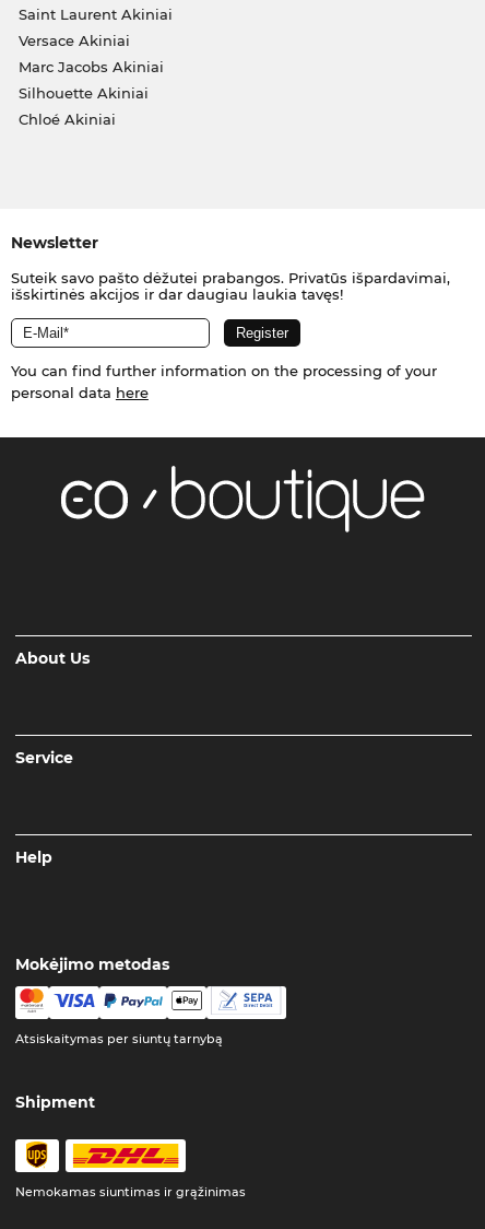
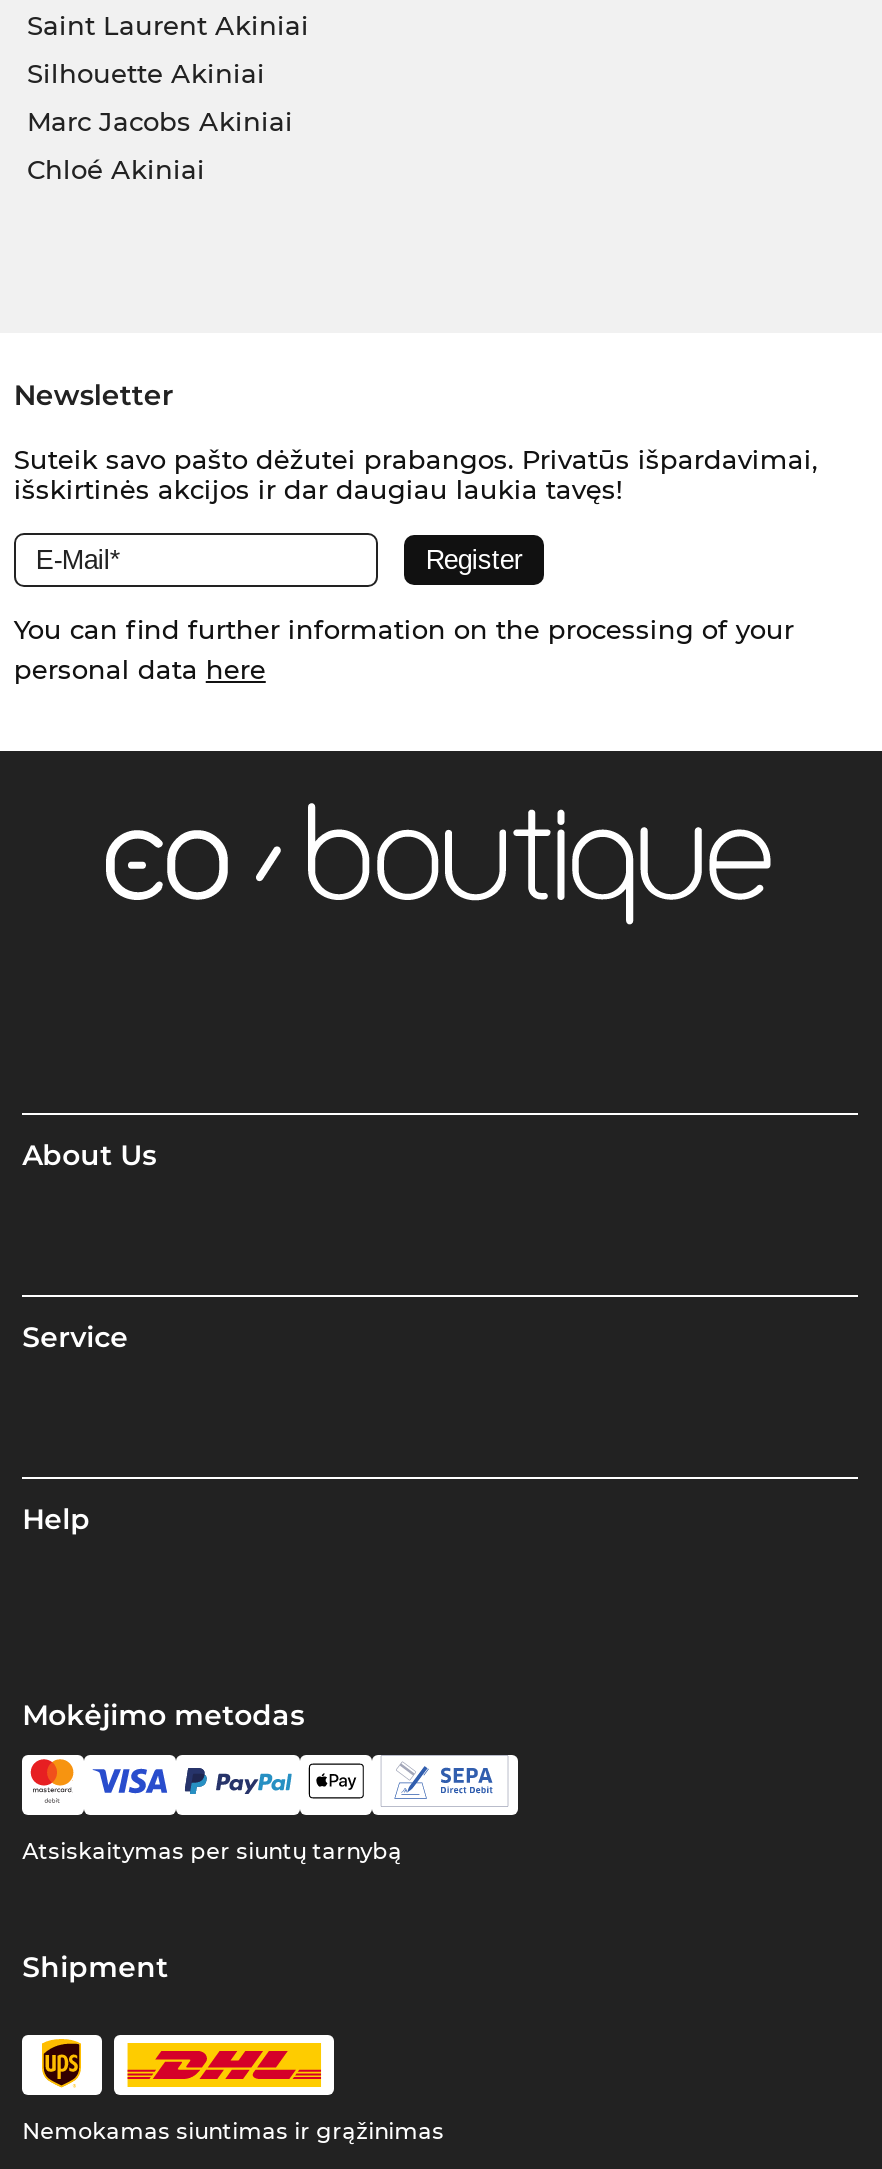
- Versace Akiniai

moved up: Silhouette Akiniai
